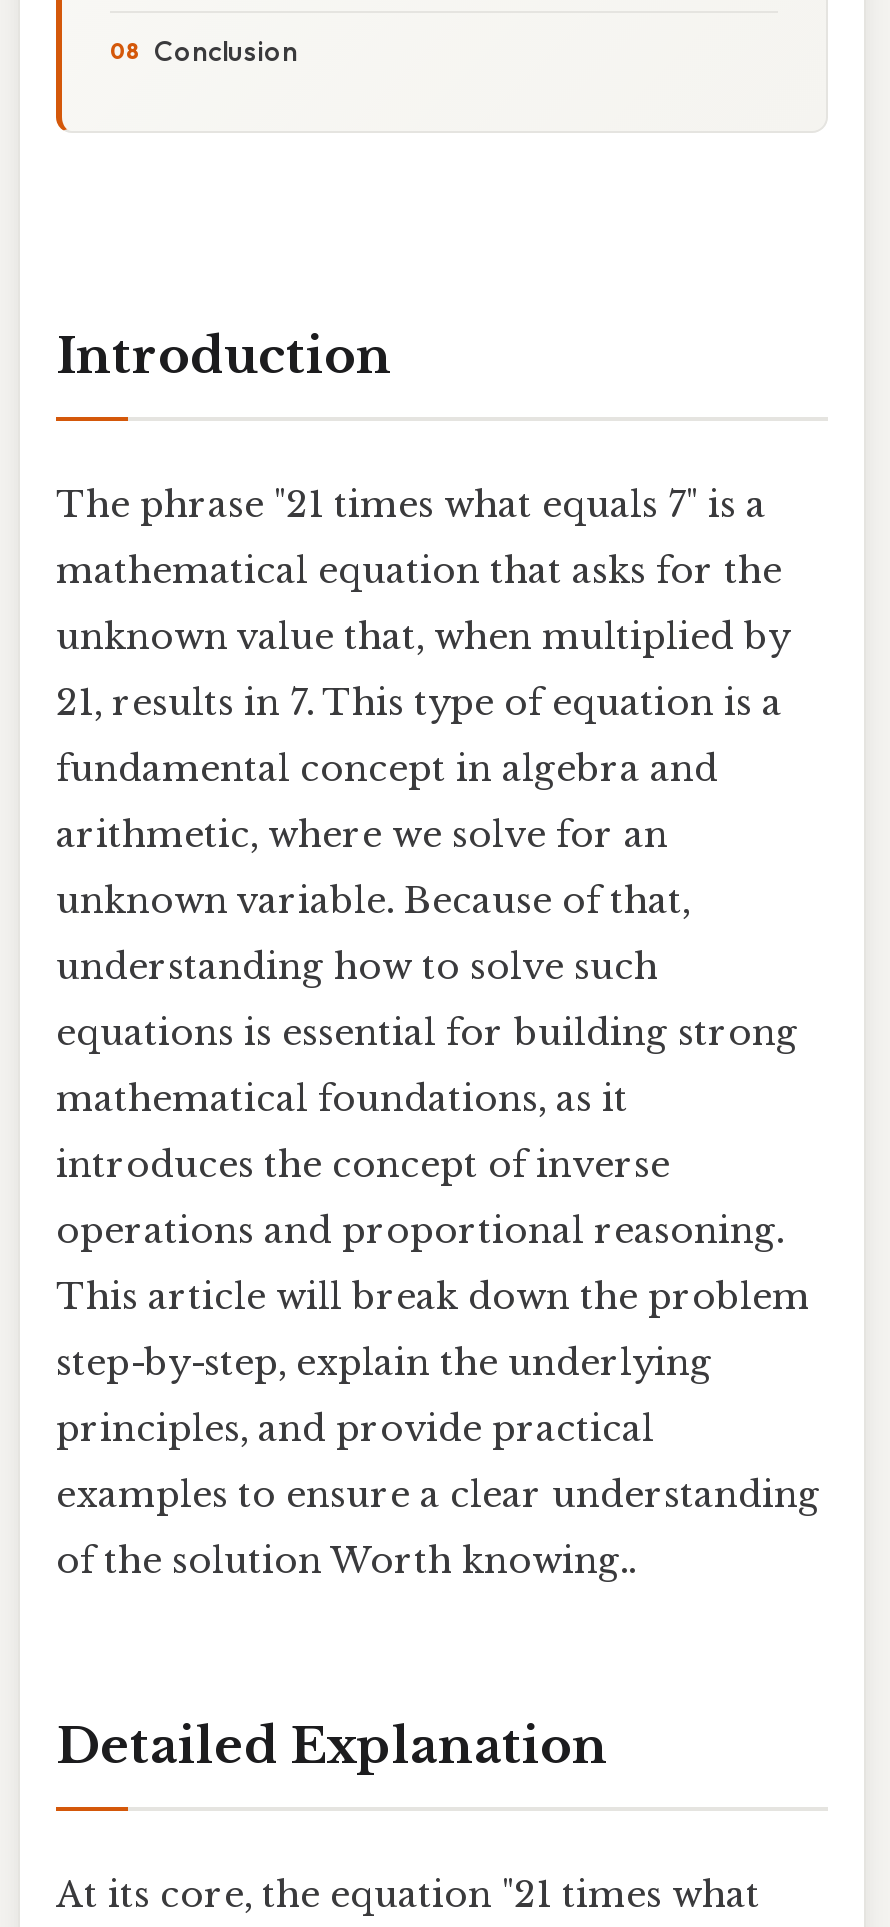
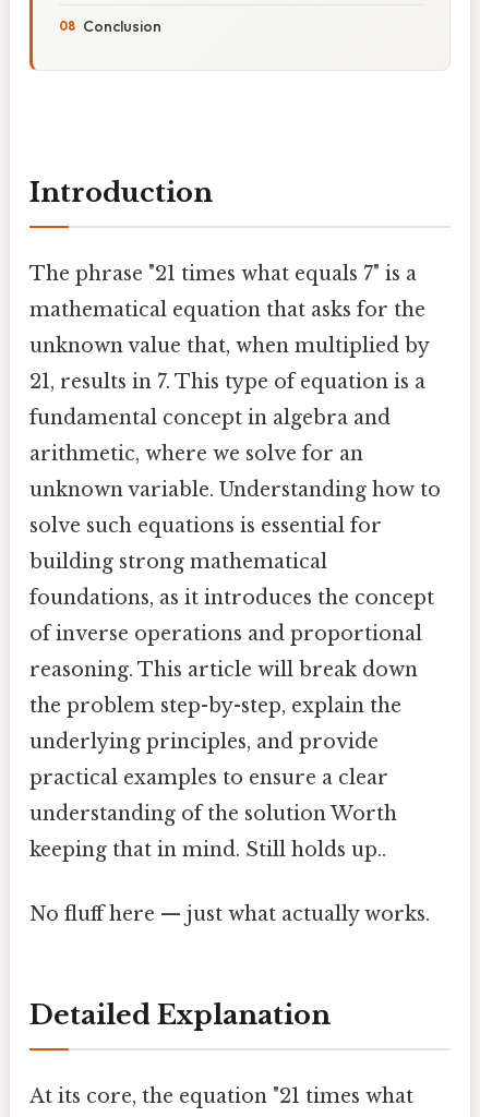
- unknown variable. Because of that,
- understanding how to solve such
- equations is essential for building strong
- mathematical foundations, as it
- introduces the concept of inverse
- operations and proportional reasoning.
- This article will break down the problem
- step-by-step, explain the underlying
- principles, and provide practical
- examples to ensure a clear understanding
- of the solution Worth knowing..
+ unknown variable. Understanding how to
+ solve such equations is essential for
+ building strong mathematical
+ foundations, as it introduces the concept
+ of inverse operations and proportional
+ reasoning. This article will break down
+ the problem step-by-step, explain the
+ underlying principles, and provide
+ practical examples to ensure a clear
+ understanding of the solution Worth
+ keeping that in mind. Still holds up..
+ No fluff here — just what actually works.
